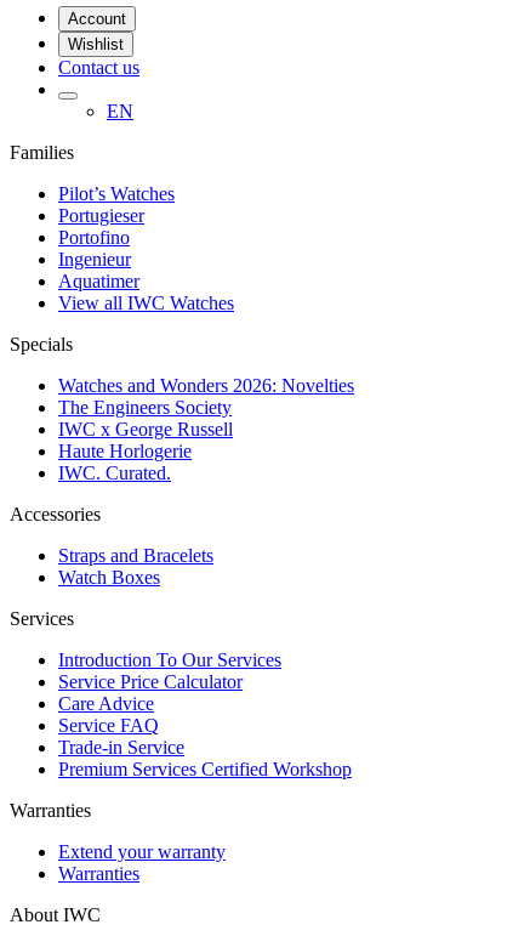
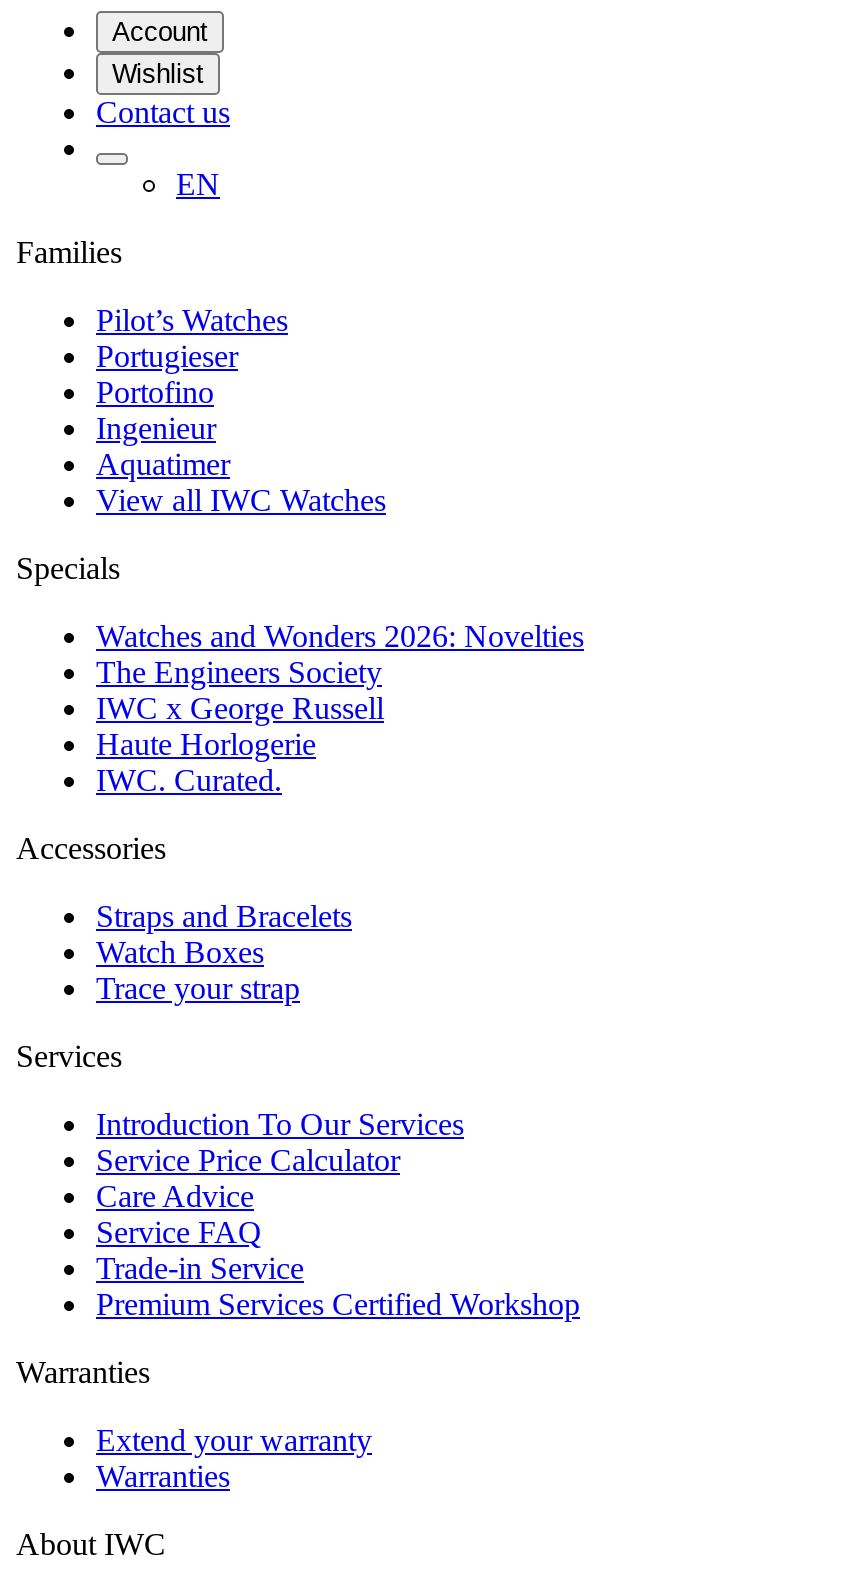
+ Trace your strap
